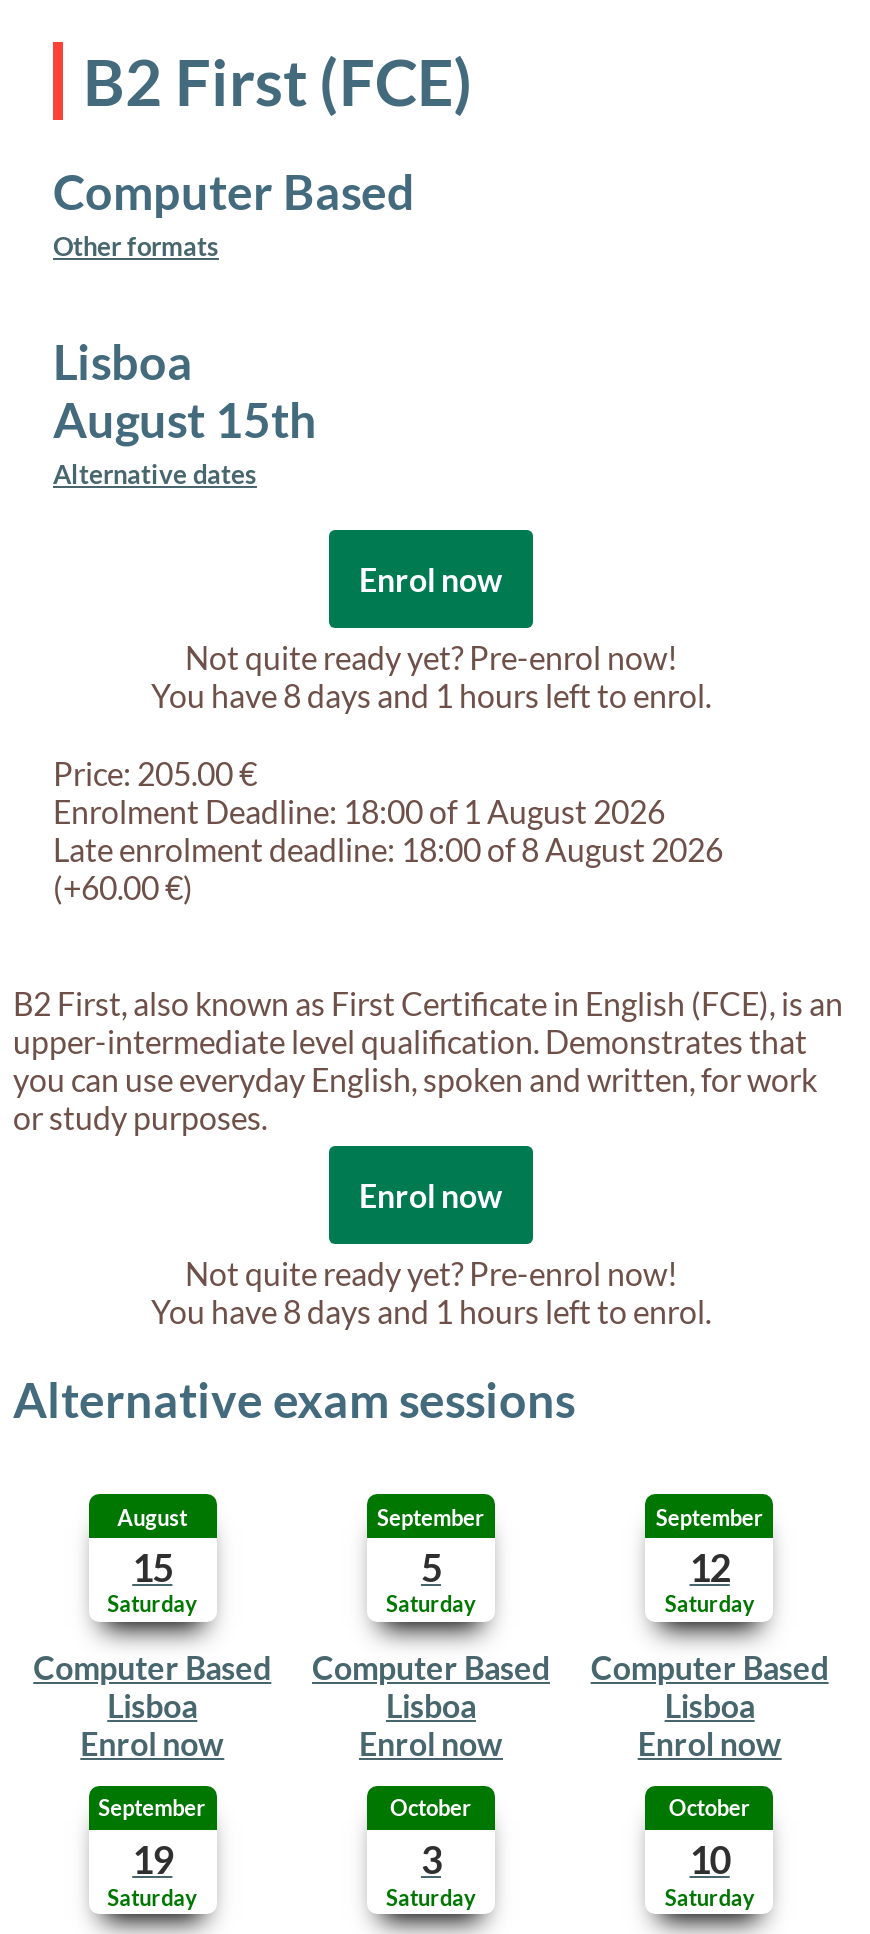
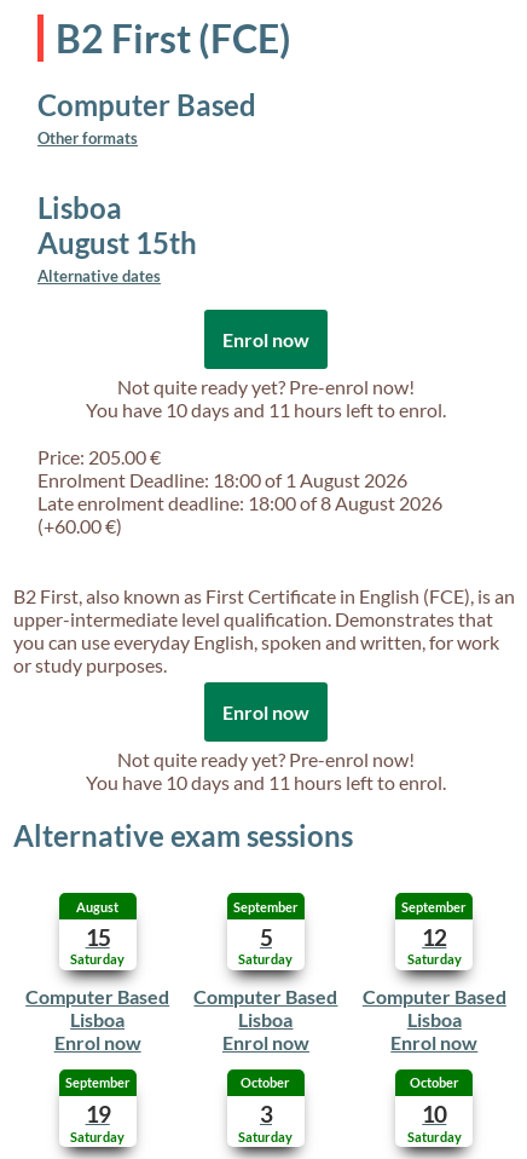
- You have 8 days and 1 hours left to enrol.
+ You have 10 days and 11 hours left to enrol.

- You have 8 days and 1 hours left to enrol.
+ You have 10 days and 11 hours left to enrol.
